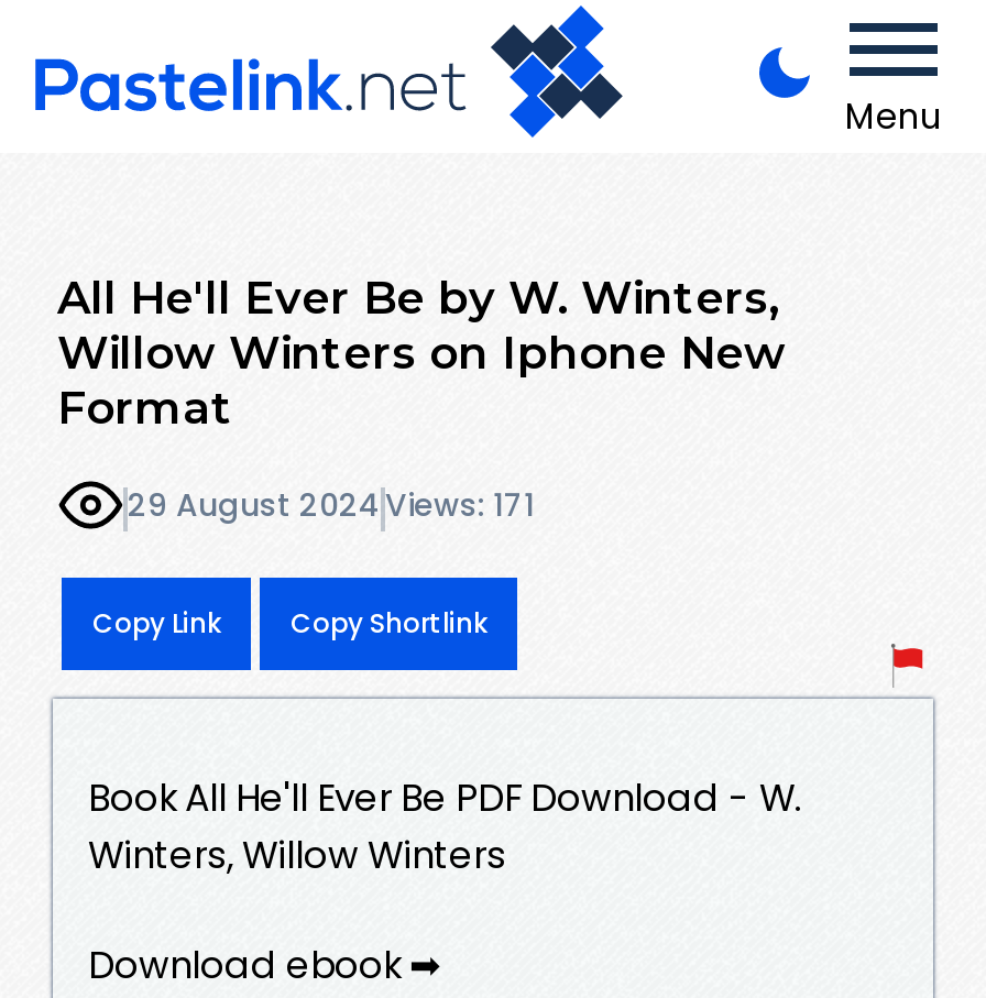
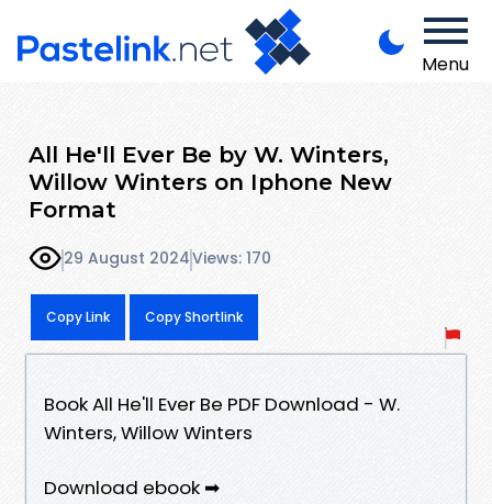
- 29 August 2024 Views: 171
+ 29 August 2024 Views: 170
